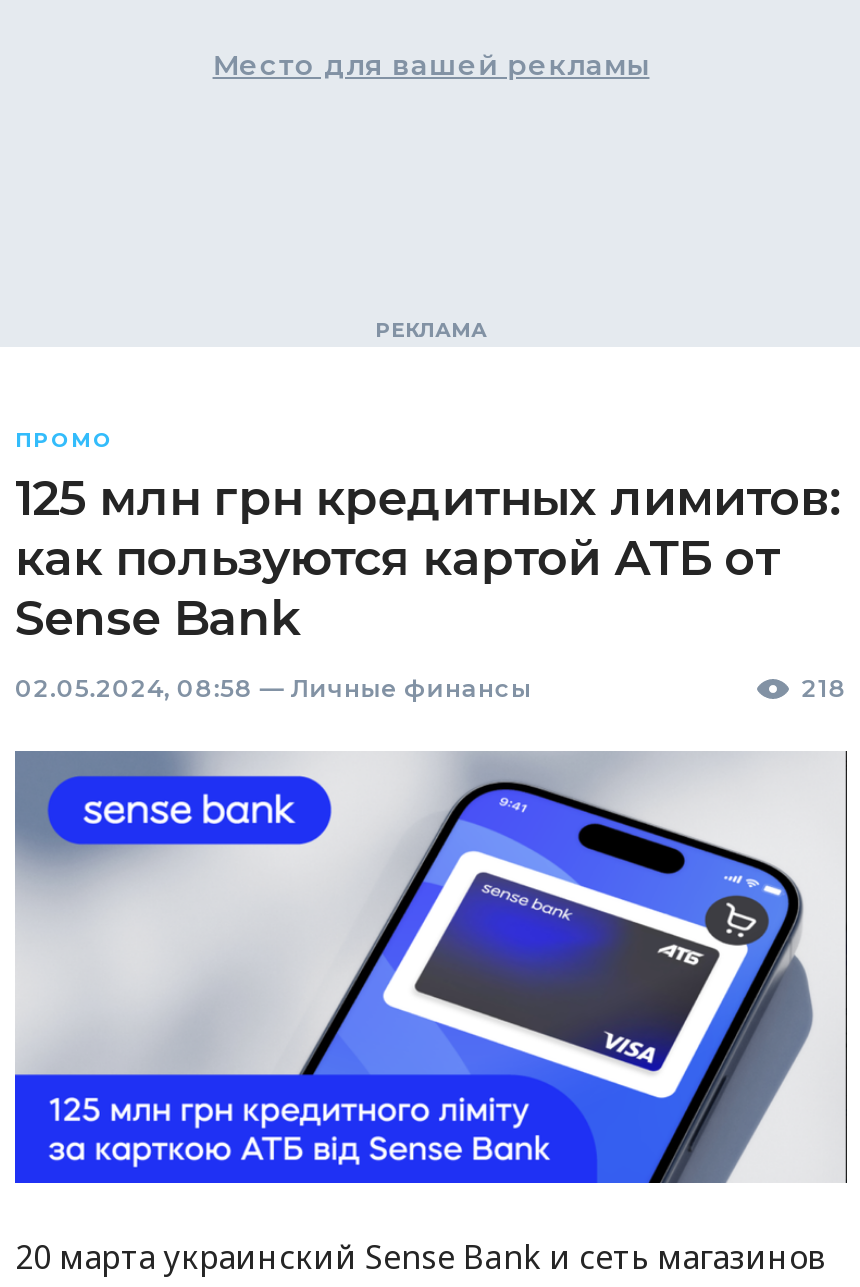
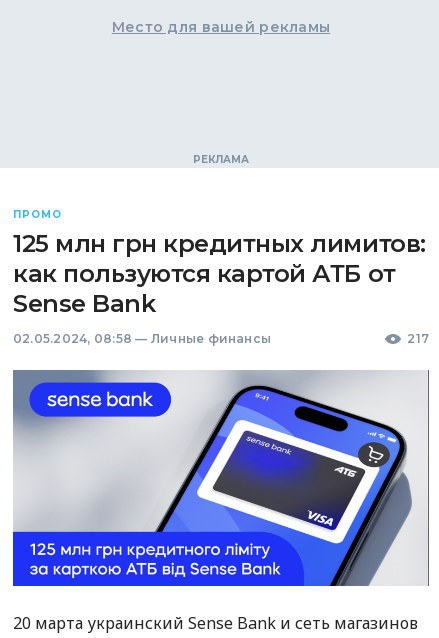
- 218
+ 217
